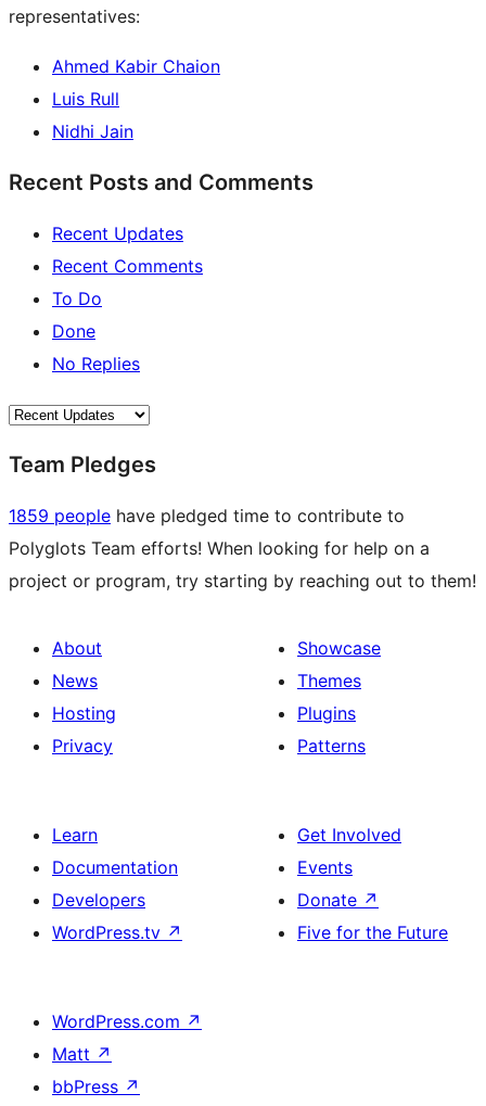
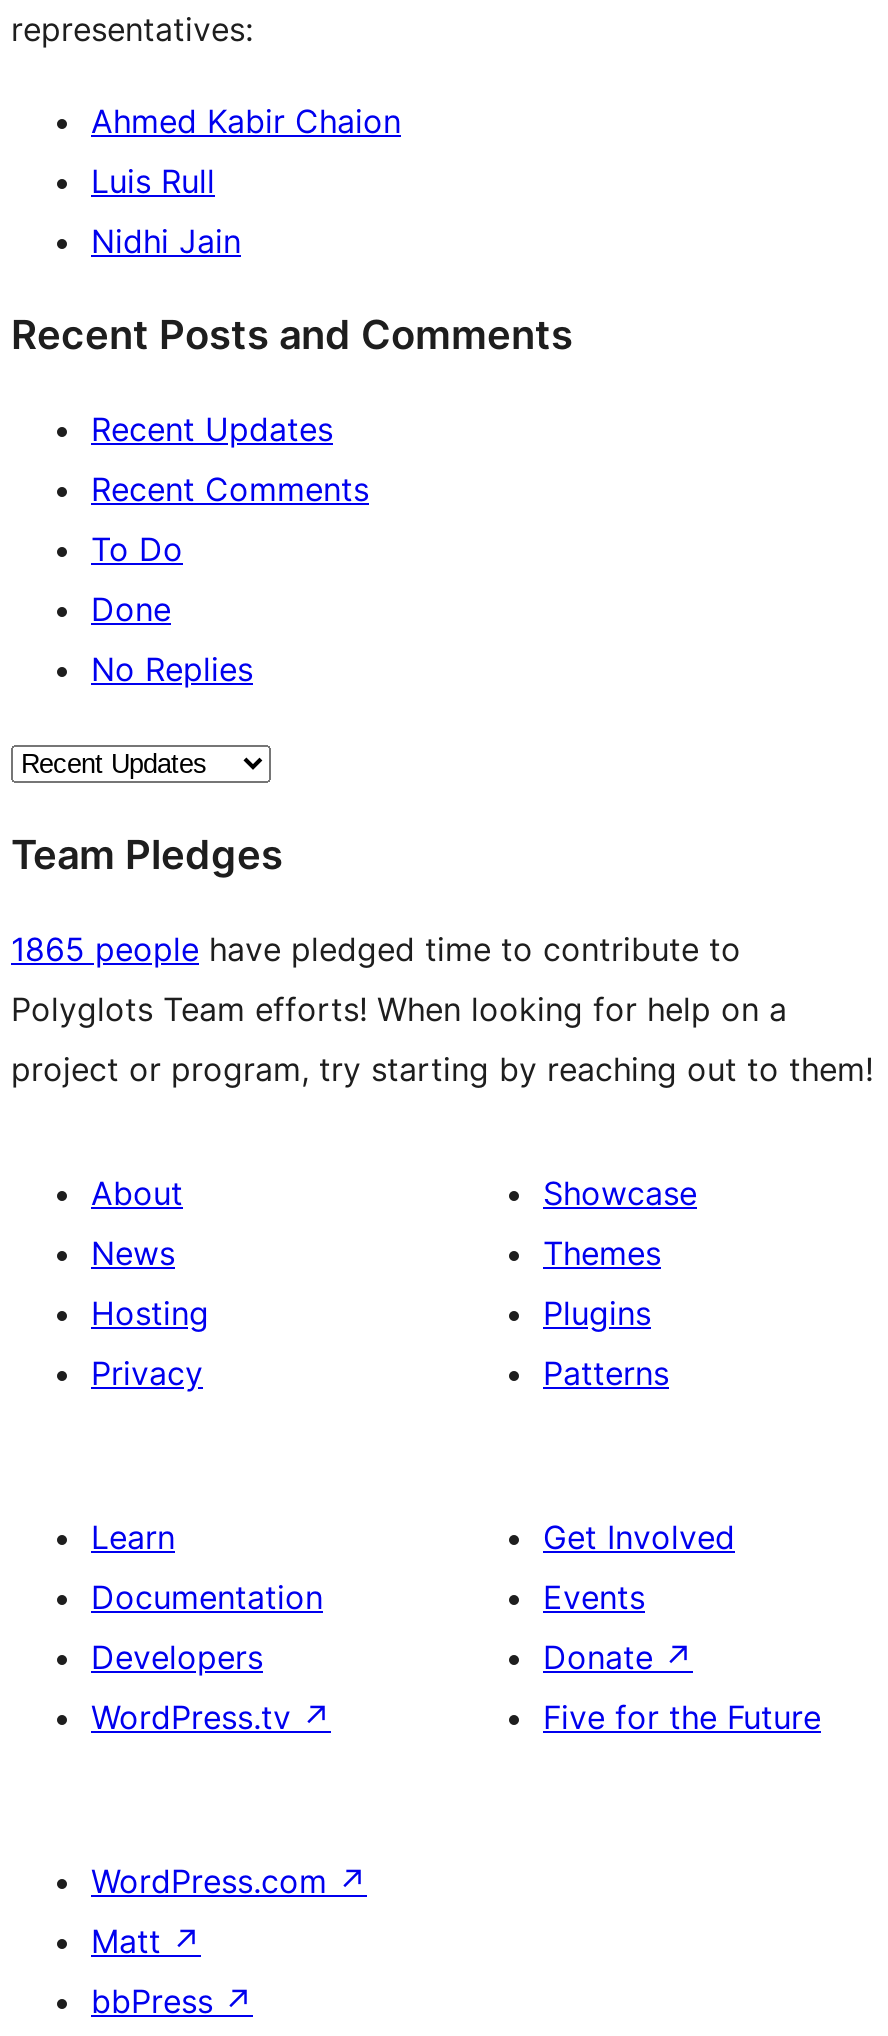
- 1859 people have pledged time to contribute to
+ 1865 people have pledged time to contribute to
